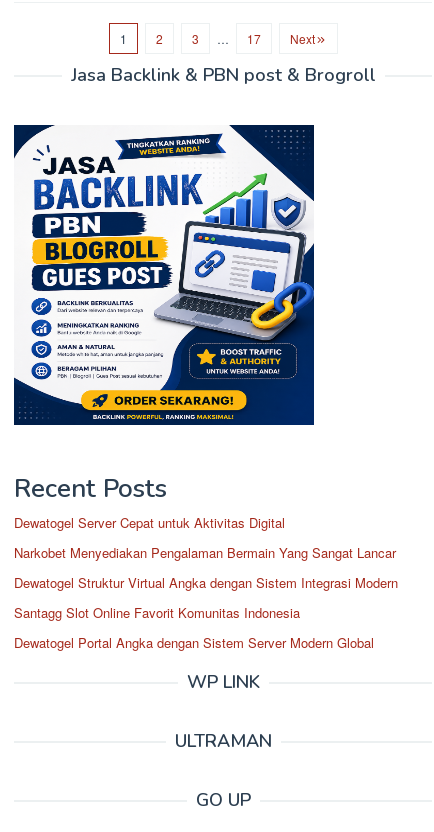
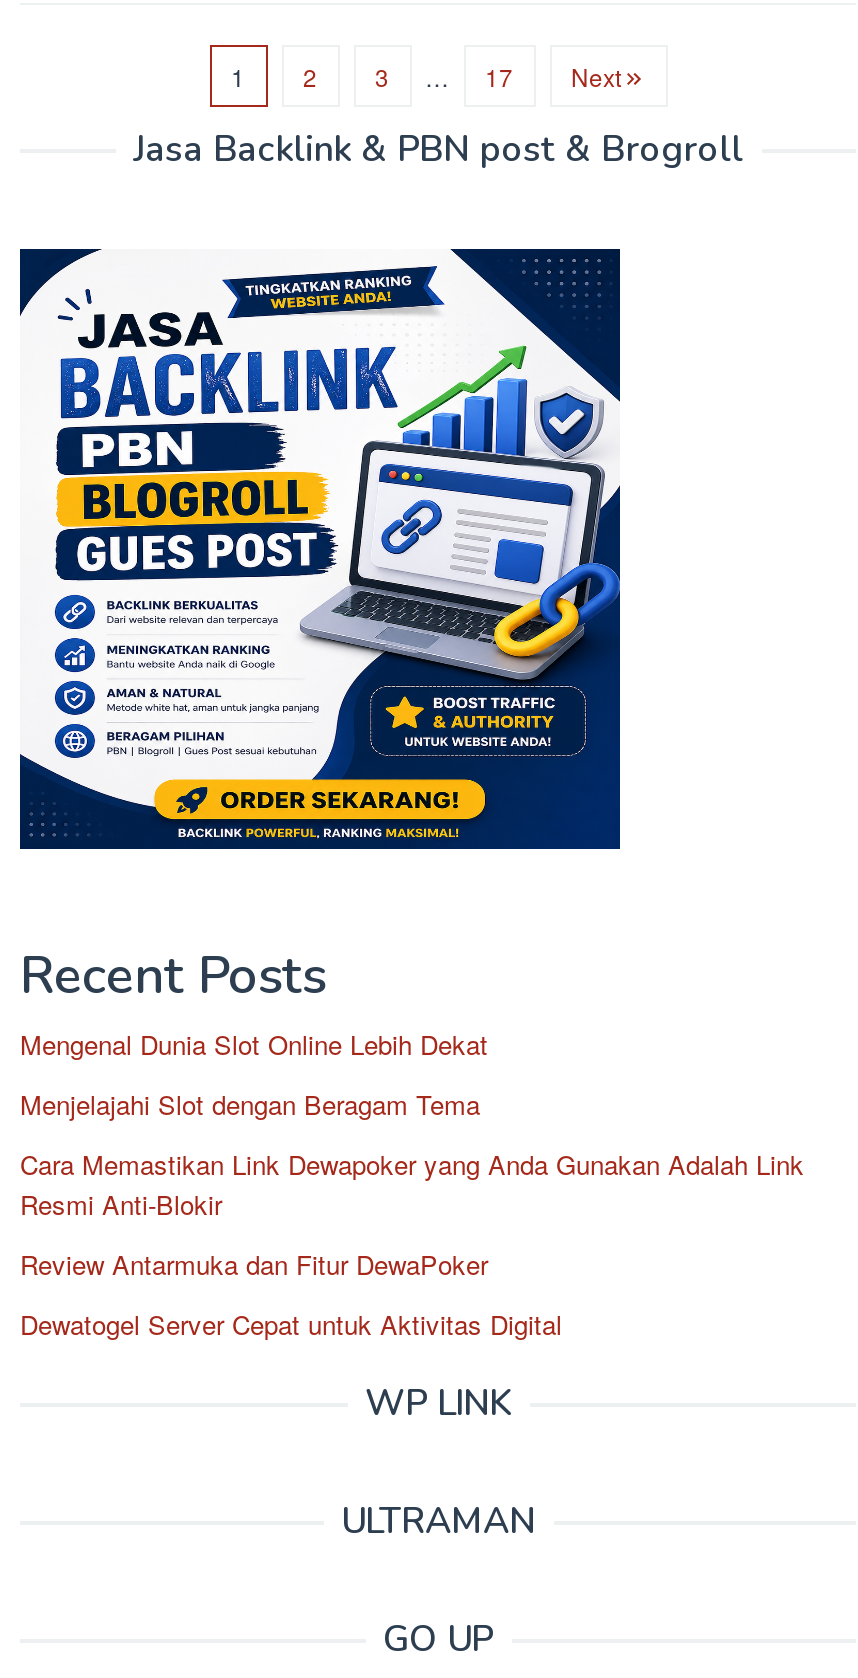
+ Mengenal Dunia Slot Online Lebih Dekat
+ Menjelajahi Slot dengan Beragam Tema
+ Cara Memastikan Link Dewapoker yang Anda Gunakan Adalah Link
+ Resmi Anti-Blokir
+ Review Antarmuka dan Fitur DewaPoker

moved down: Dewatogel Server Cepat untuk Aktivitas Digital

- Narkobet Menyediakan Pengalaman Bermain Yang Sangat Lancar
- Dewatogel Struktur Virtual Angka dengan Sistem Integrasi Modern
- Santagg Slot Online Favorit Komunitas Indonesia
- Dewatogel Portal Angka dengan Sistem Server Modern Global
